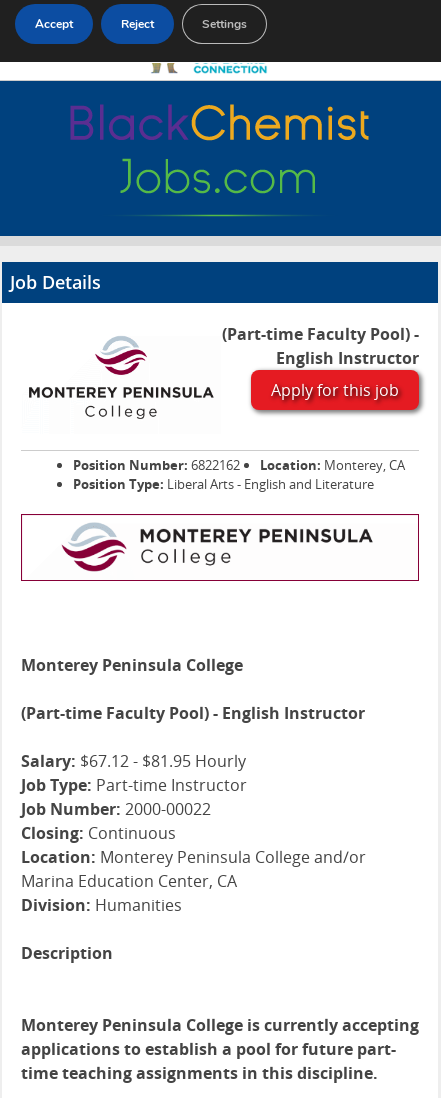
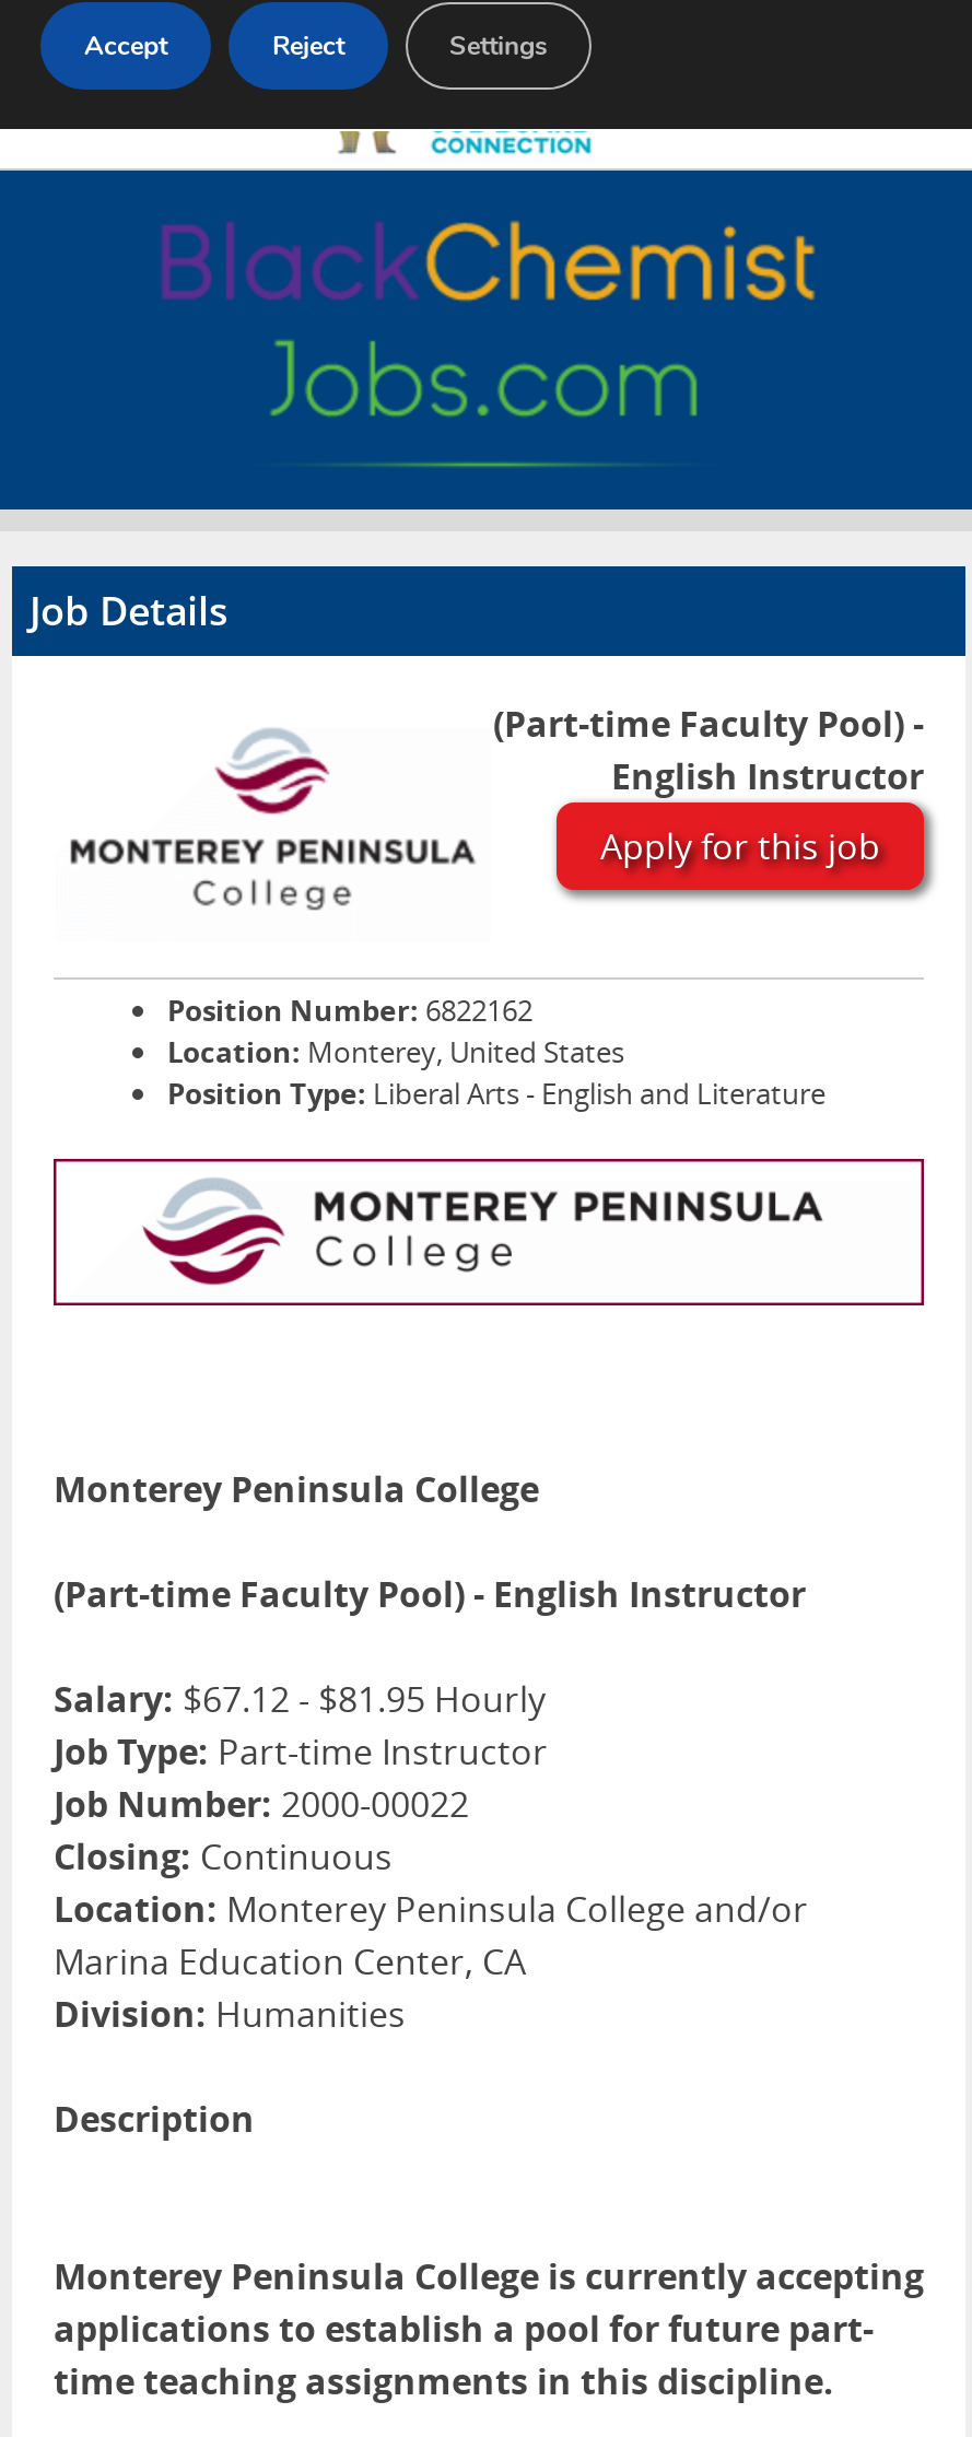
- Location: Monterey, CA
+ Location: Monterey, United States
